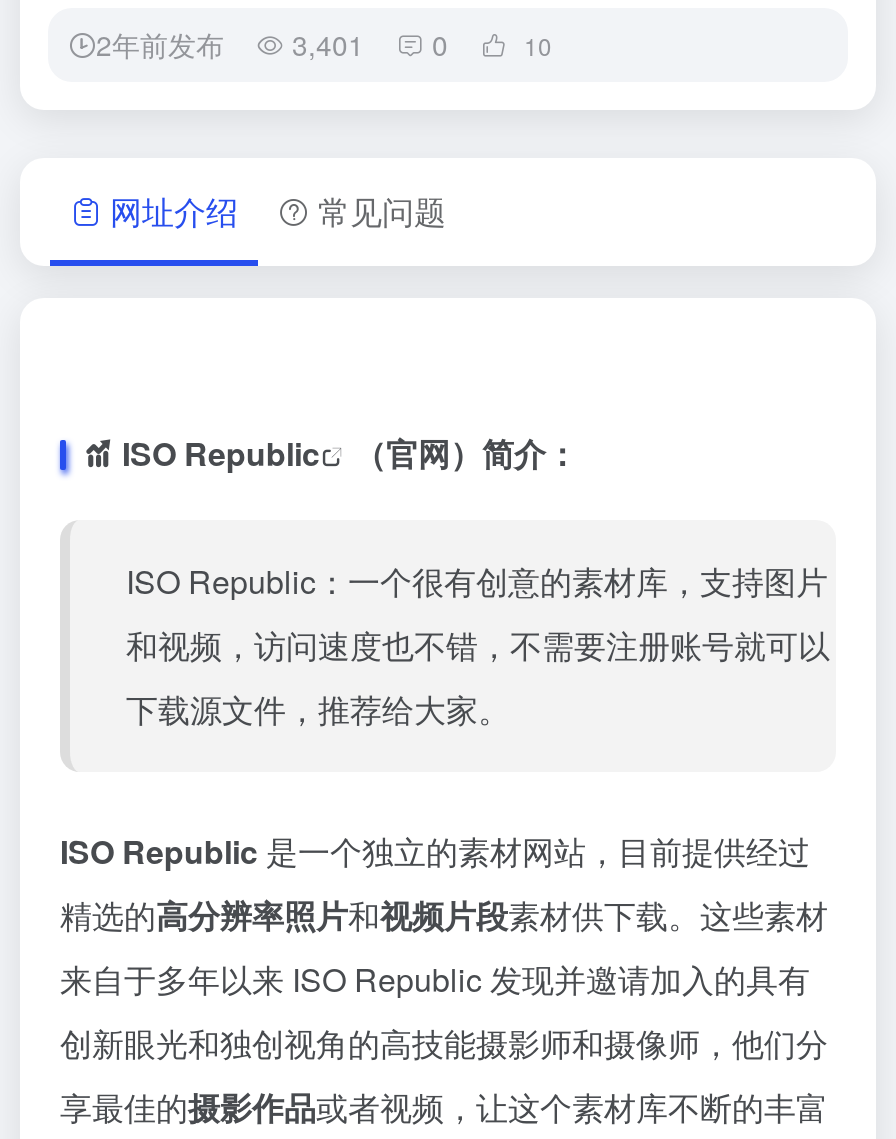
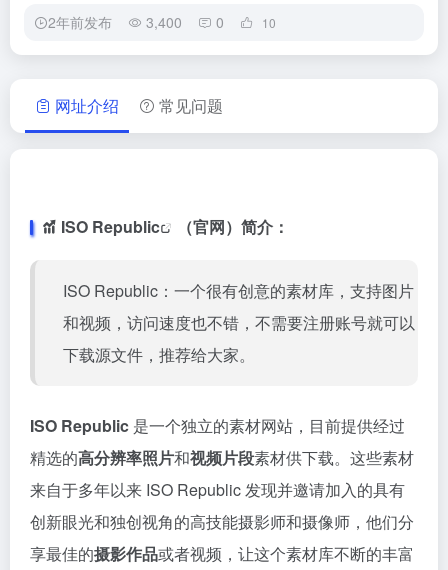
- 2年前发布 3,401 0
+ 2年前发布 3,400 0
